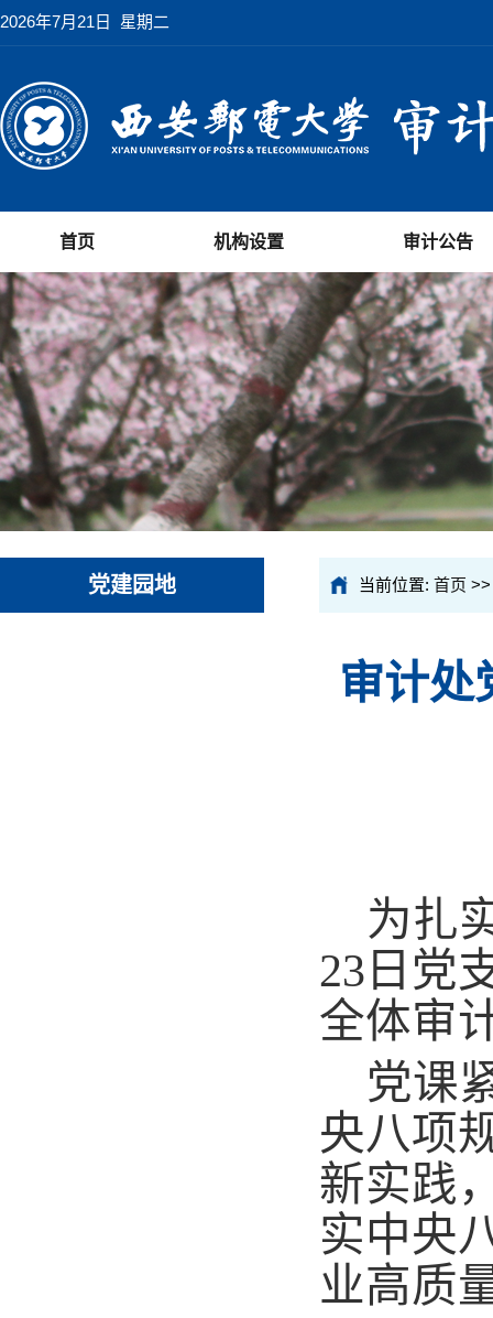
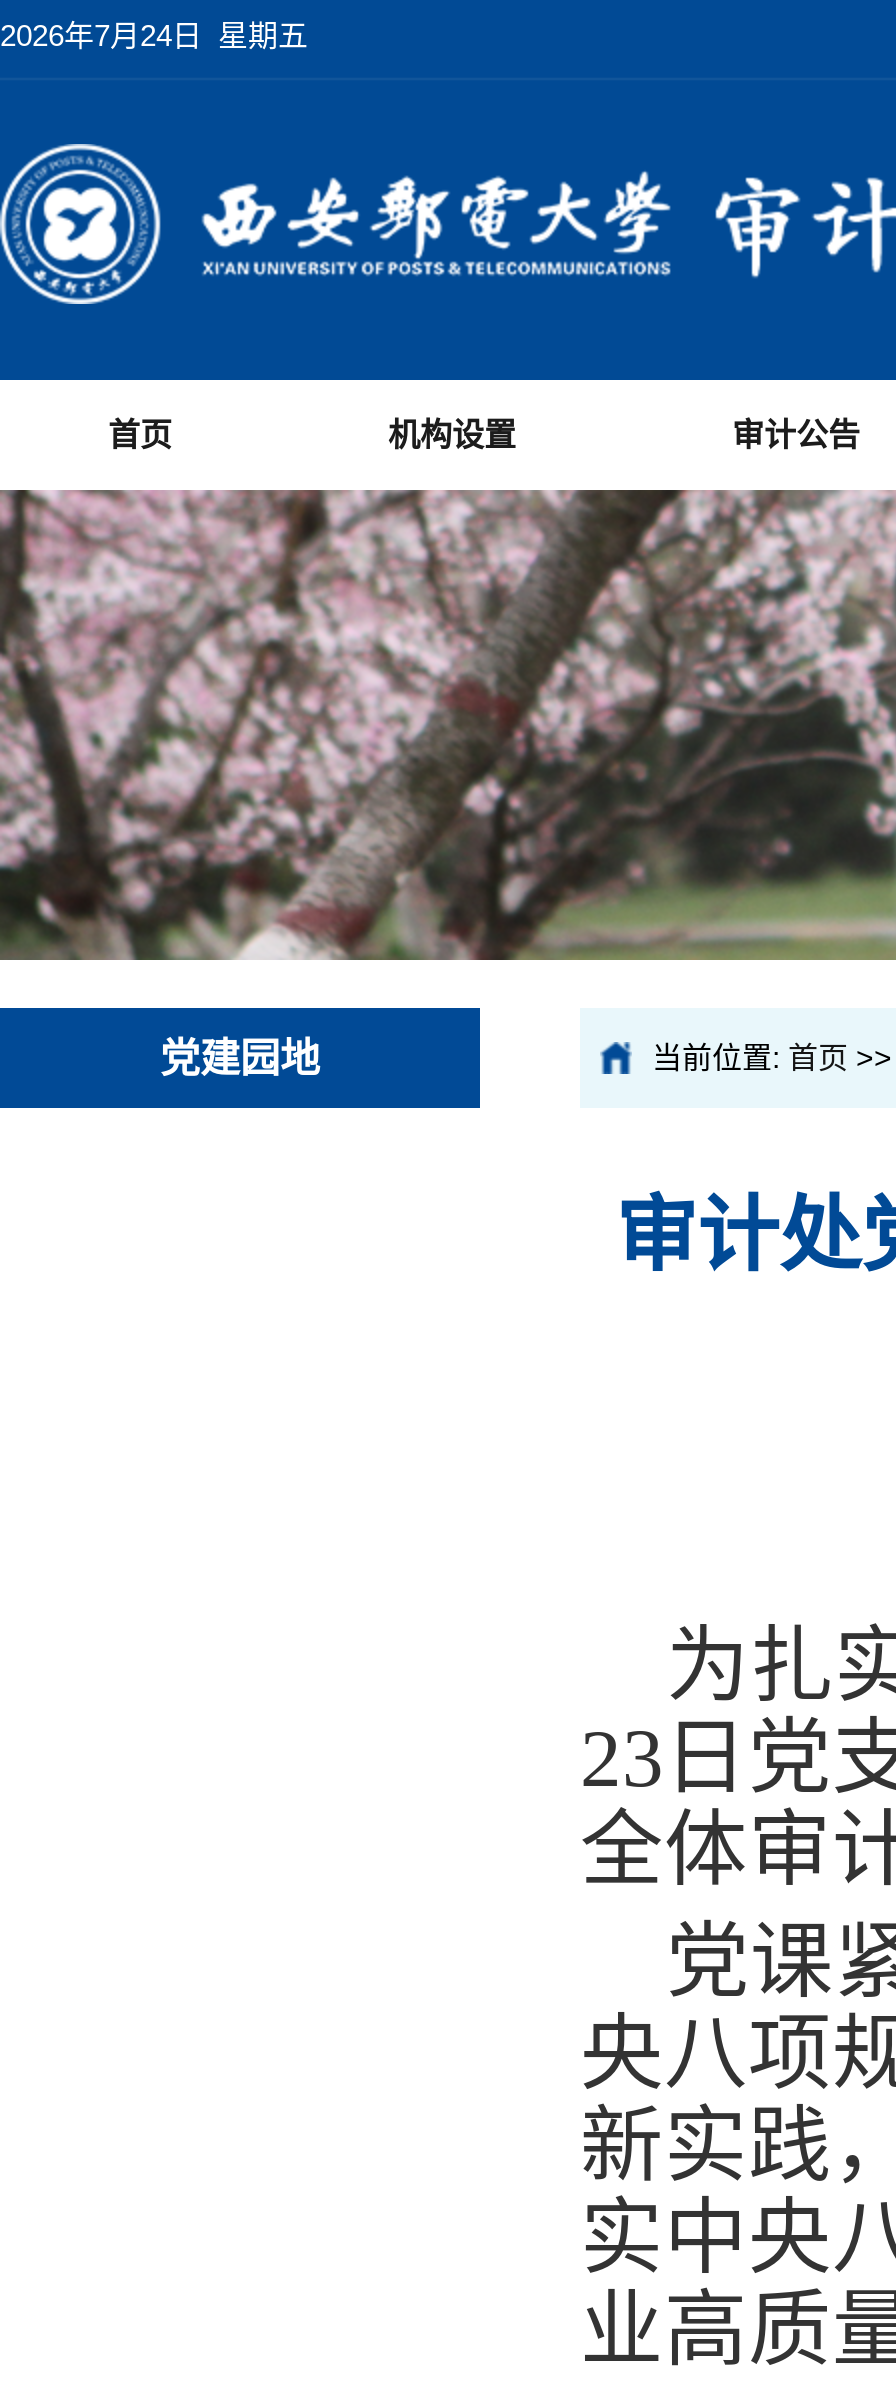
- 2026年7月21日 星期二
+ 2026年7月24日 星期五
